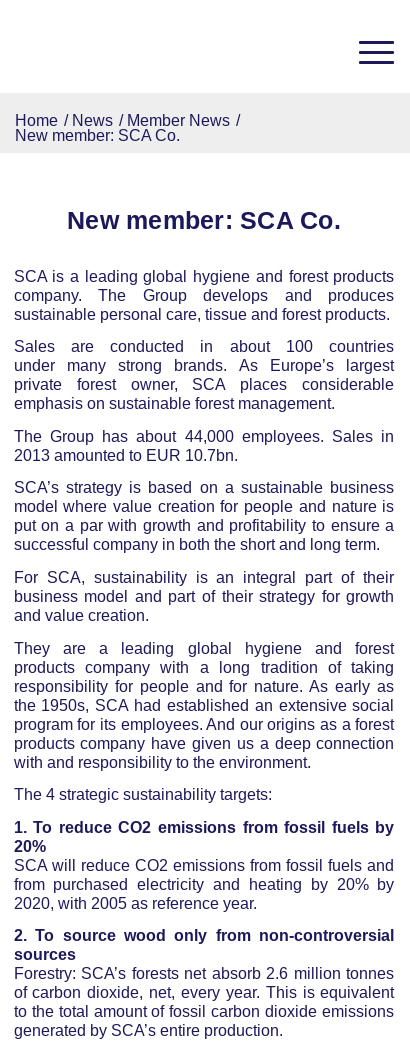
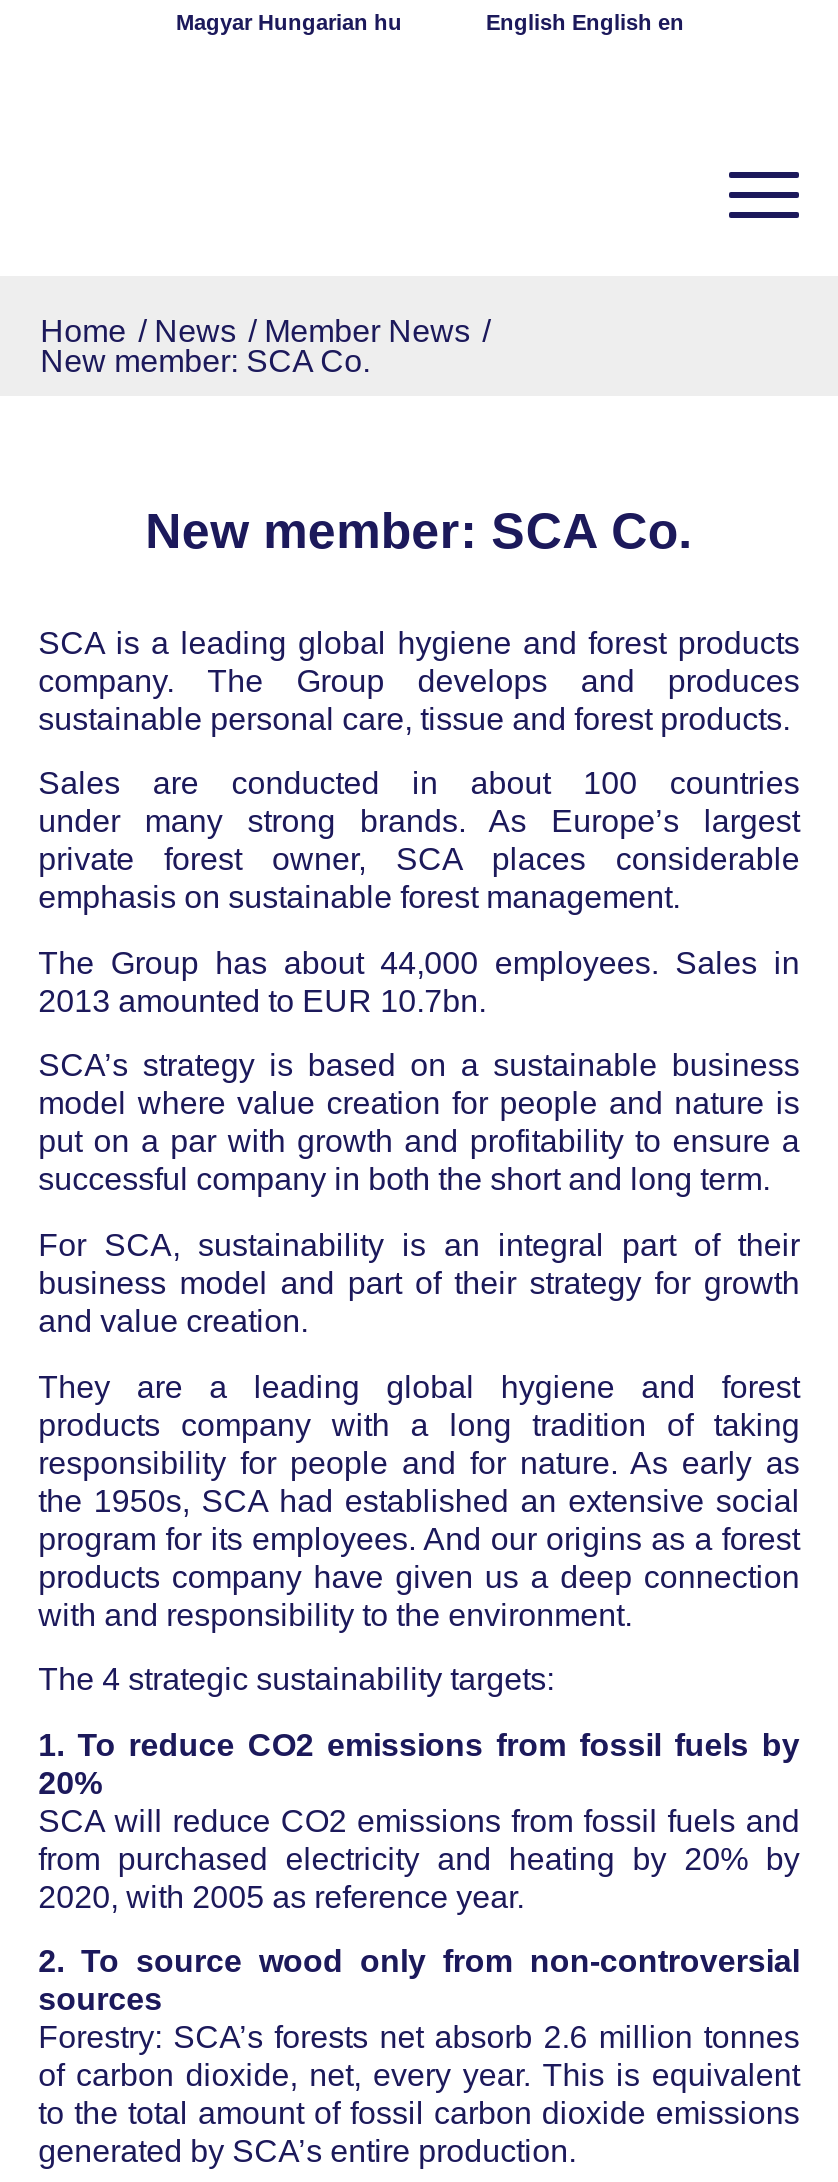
+ Magyar Hungarian hu
+ English English en
